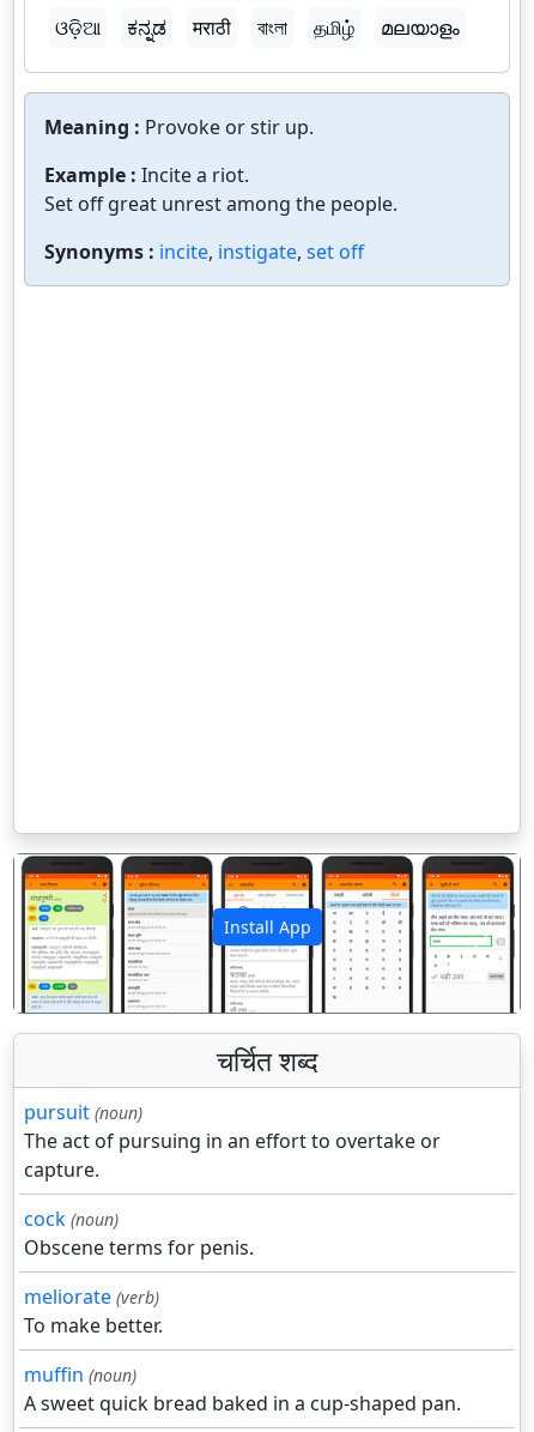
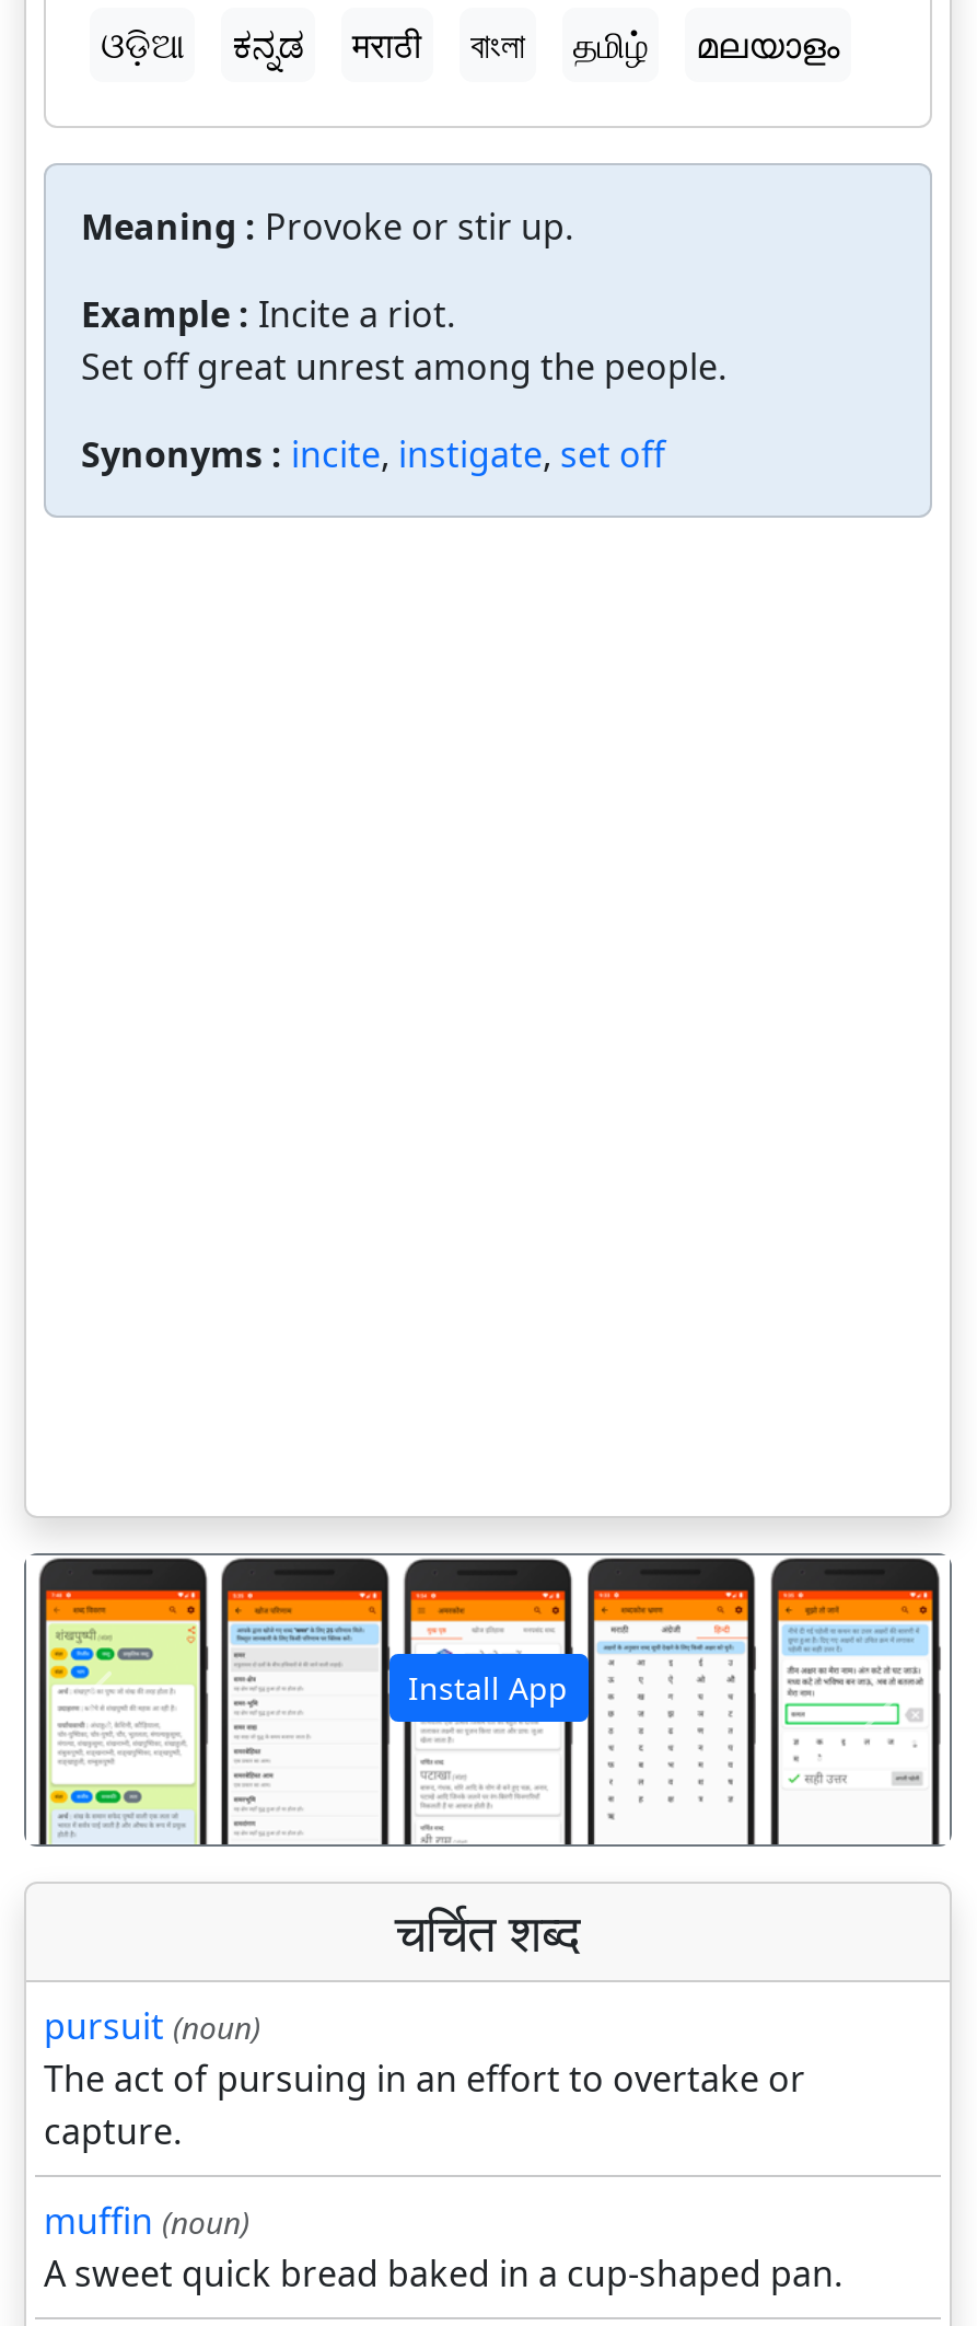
- cock (noun)
- Obscene terms for penis.
- meliorate (verb)
- To make better.
